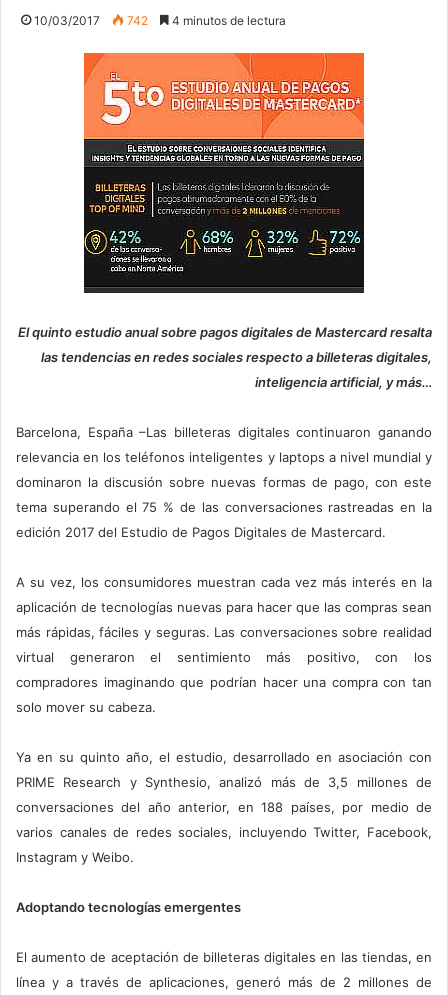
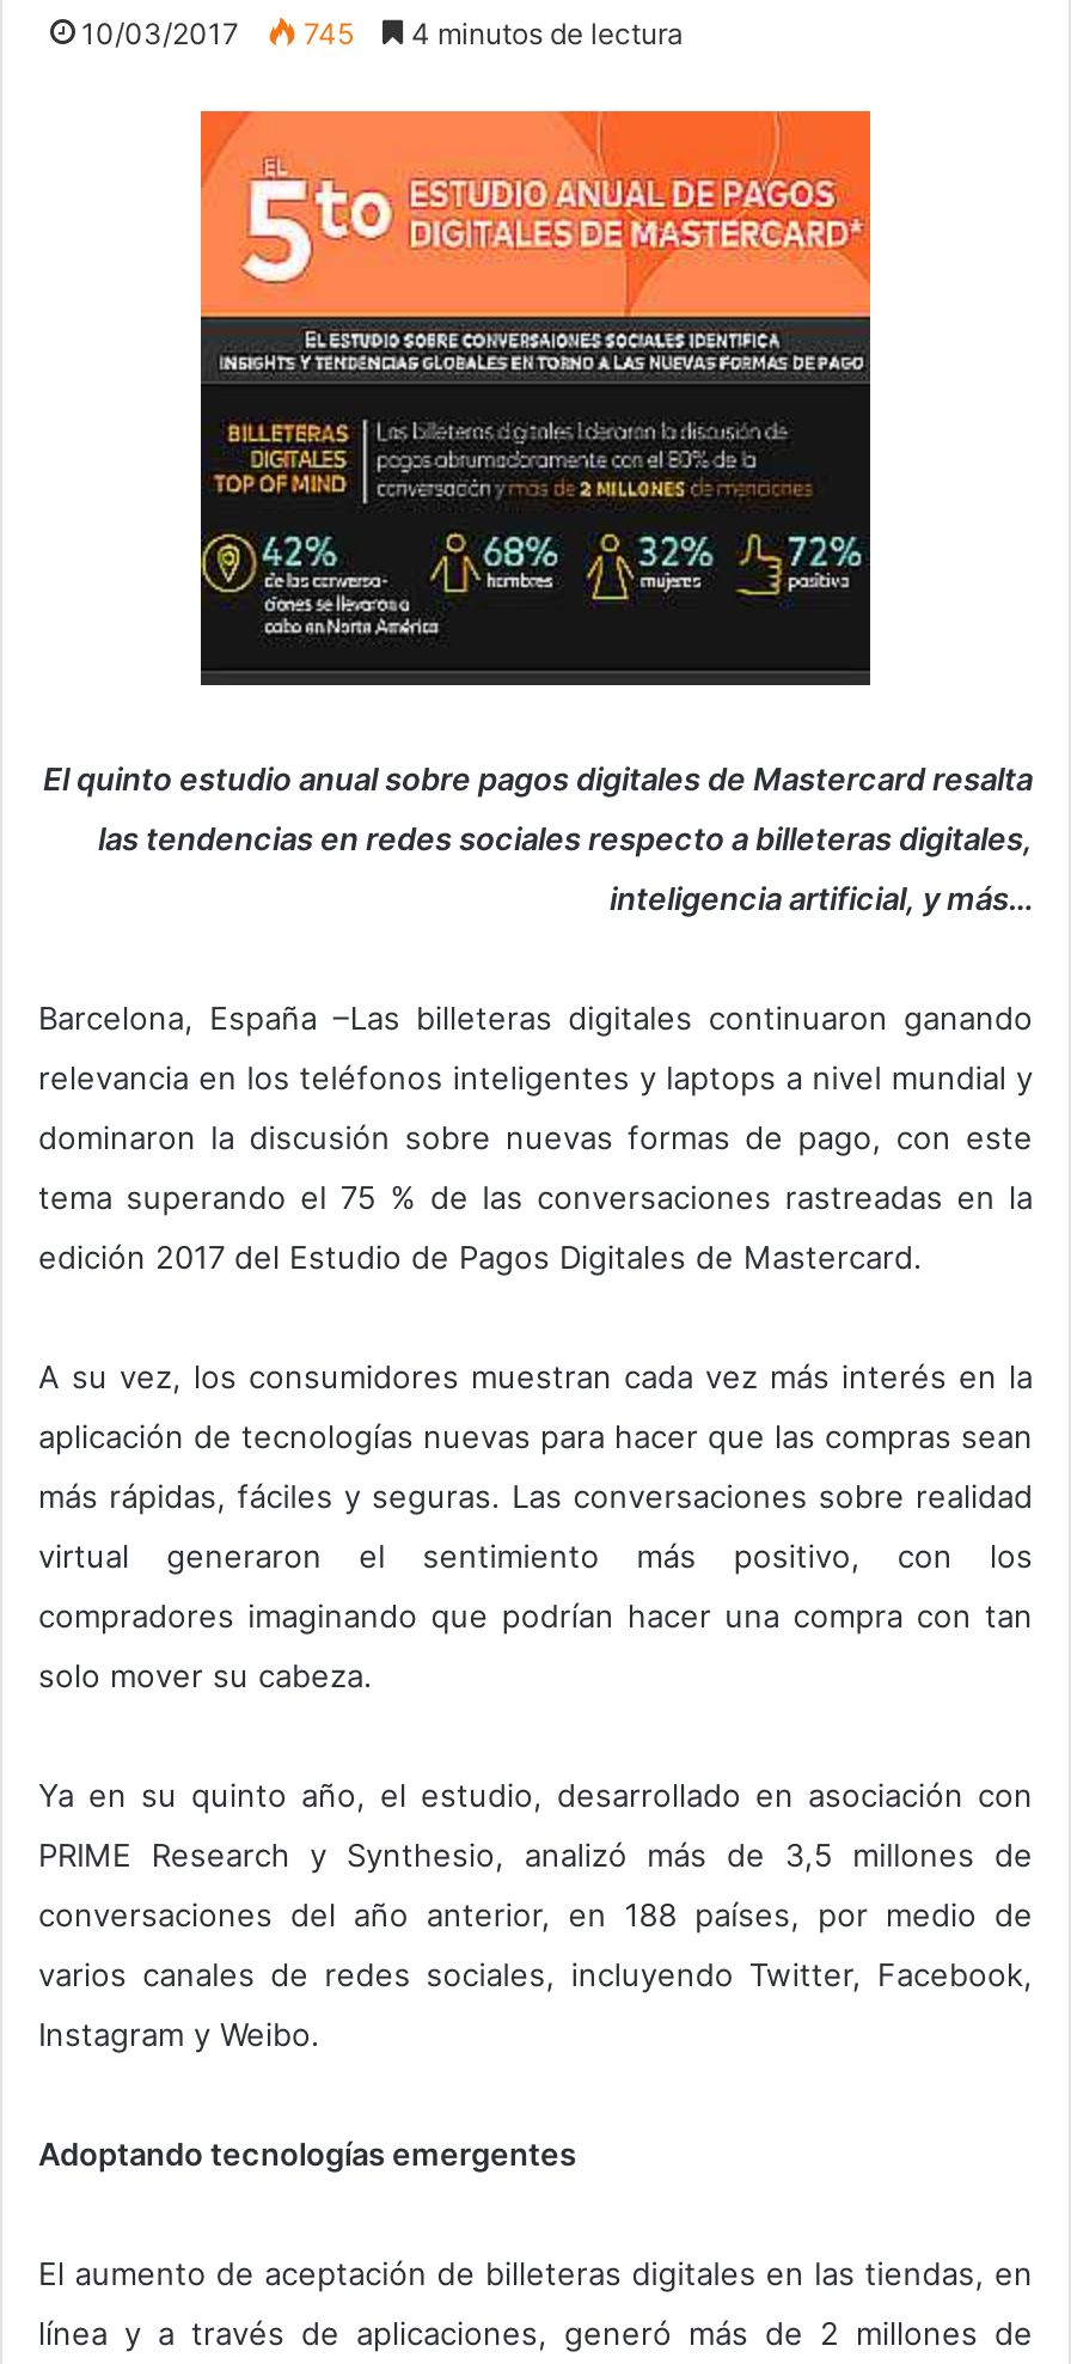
- 10/03/2017 742 4 minutos de lectura
+ 10/03/2017 745 4 minutos de lectura
